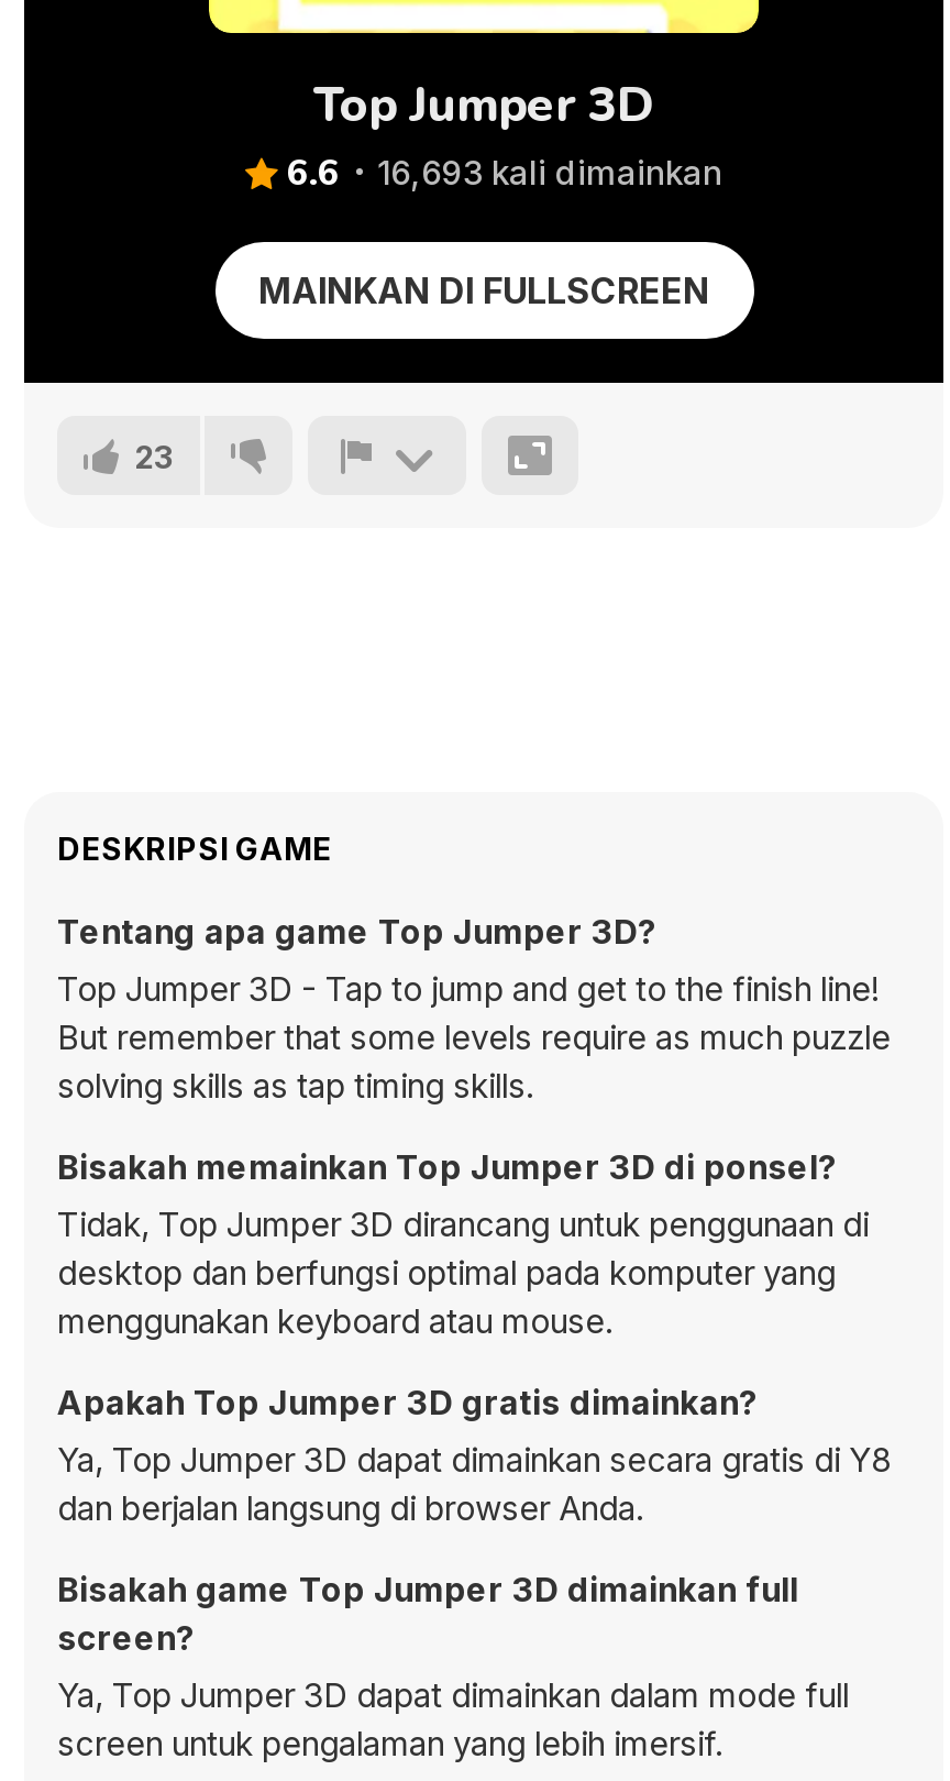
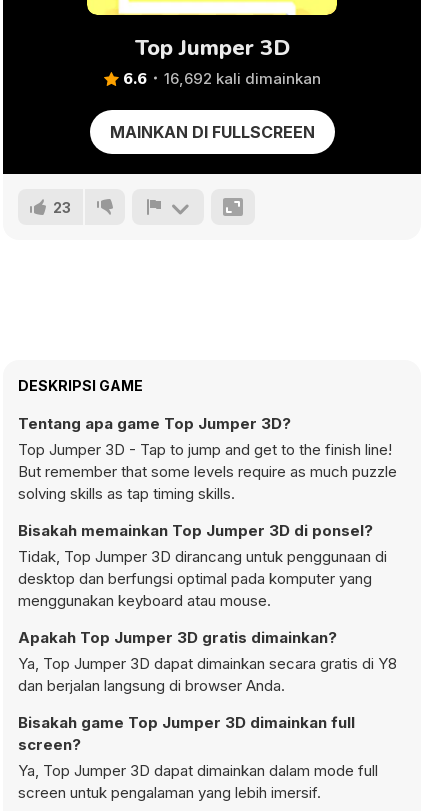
- 16,693 kali dimainkan
+ 16,692 kali dimainkan
